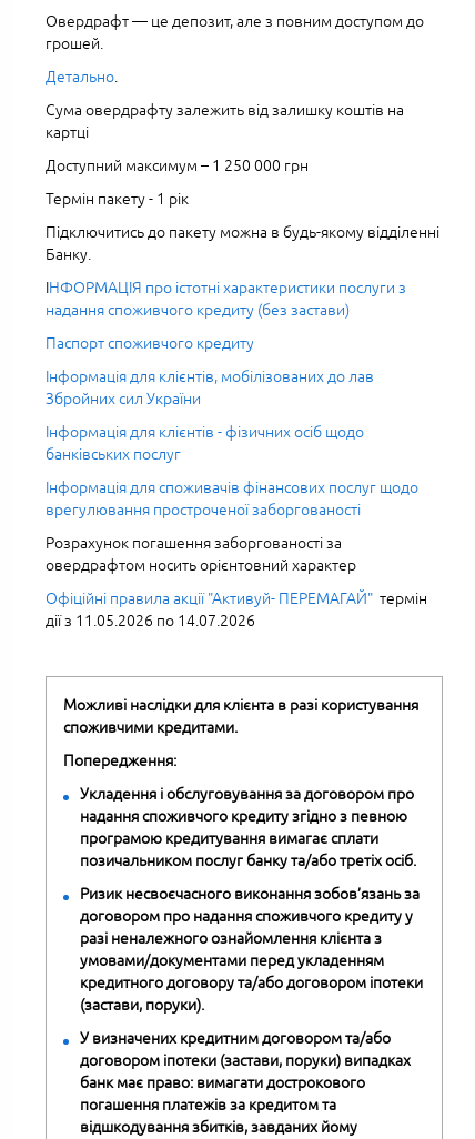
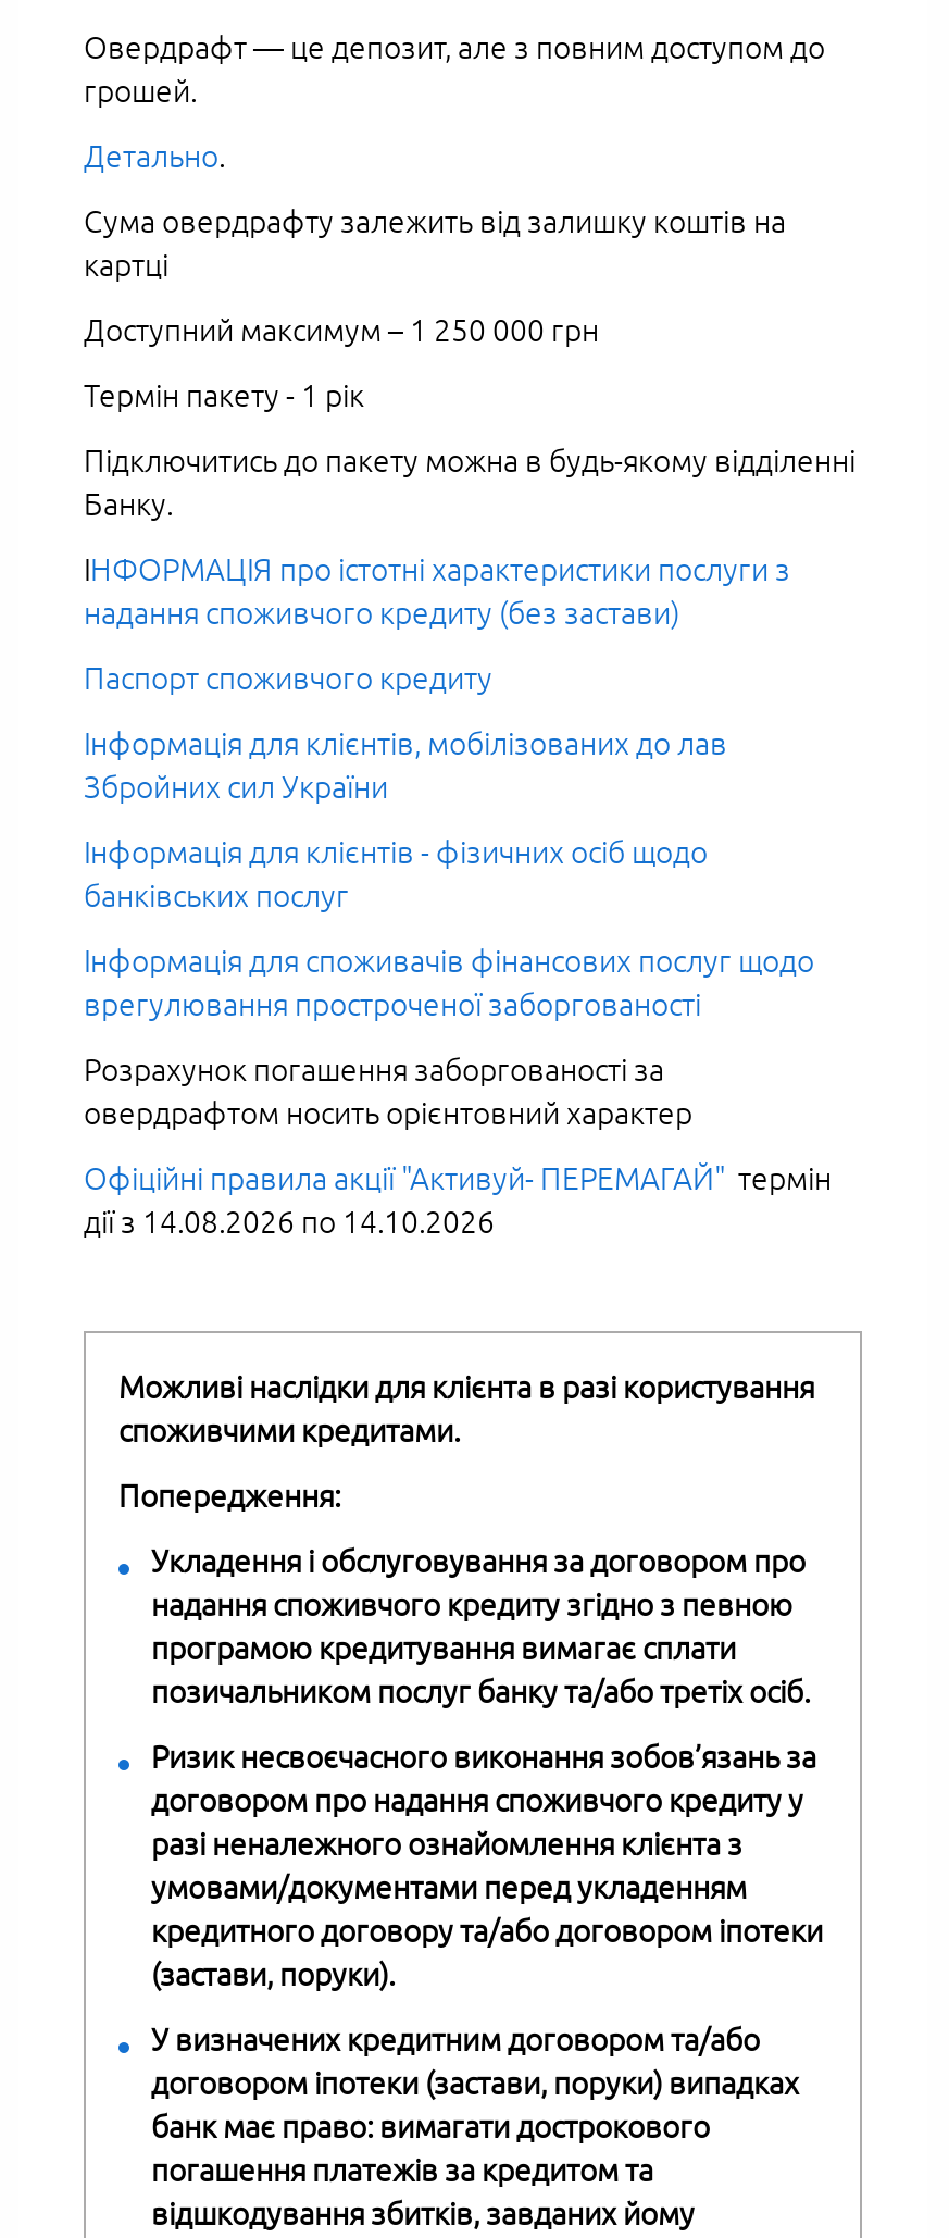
- дії з 11.05.2026 по 14.07.2026
+ дії з 14.08.2026 по 14.10.2026
